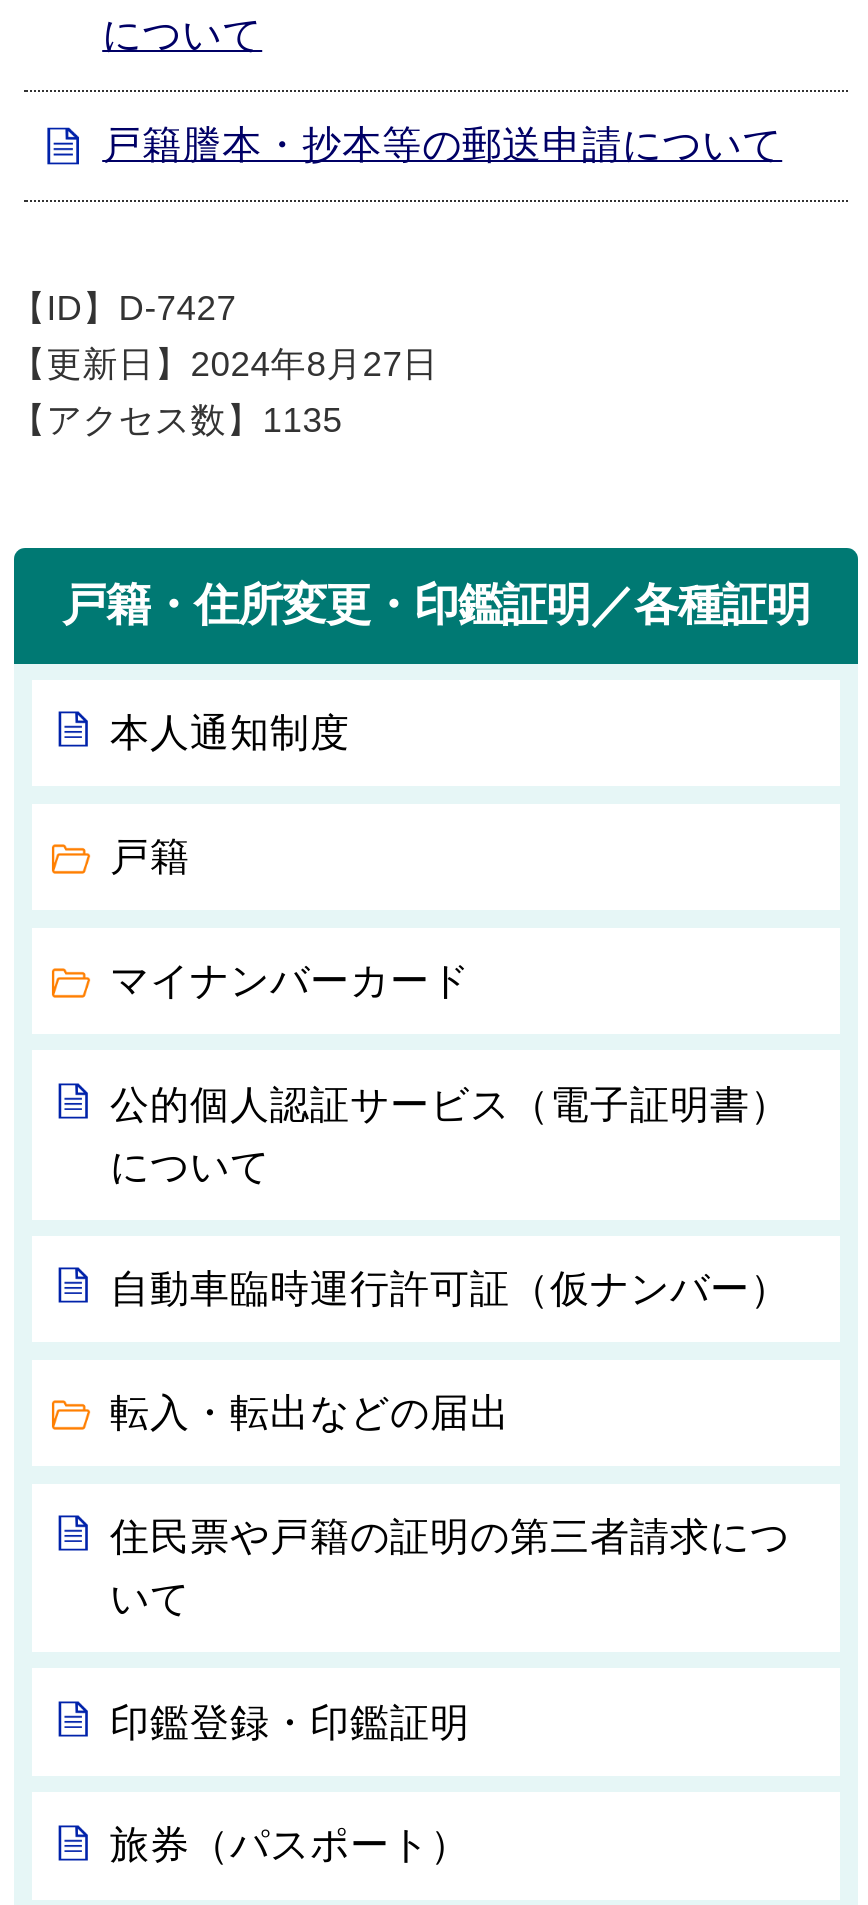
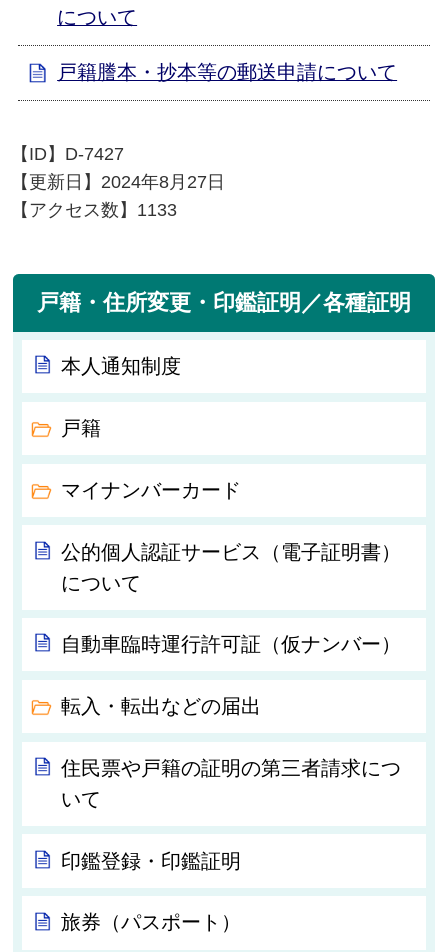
- 【アクセス数】1135
+ 【アクセス数】1133
